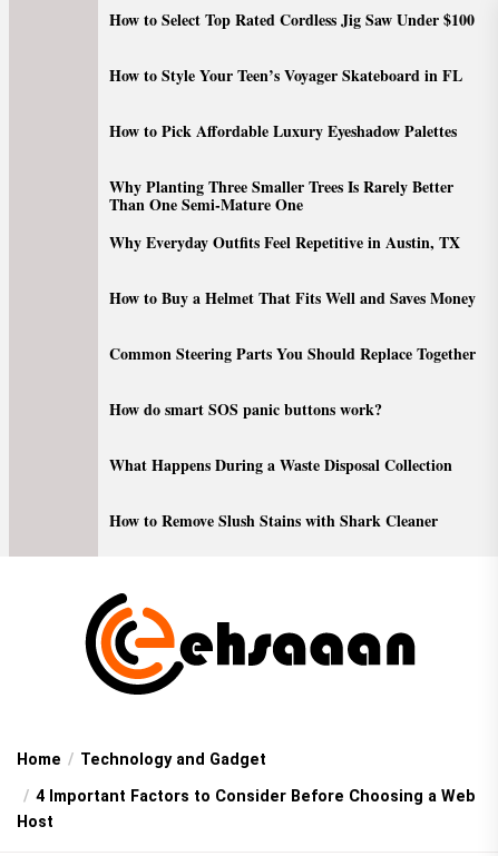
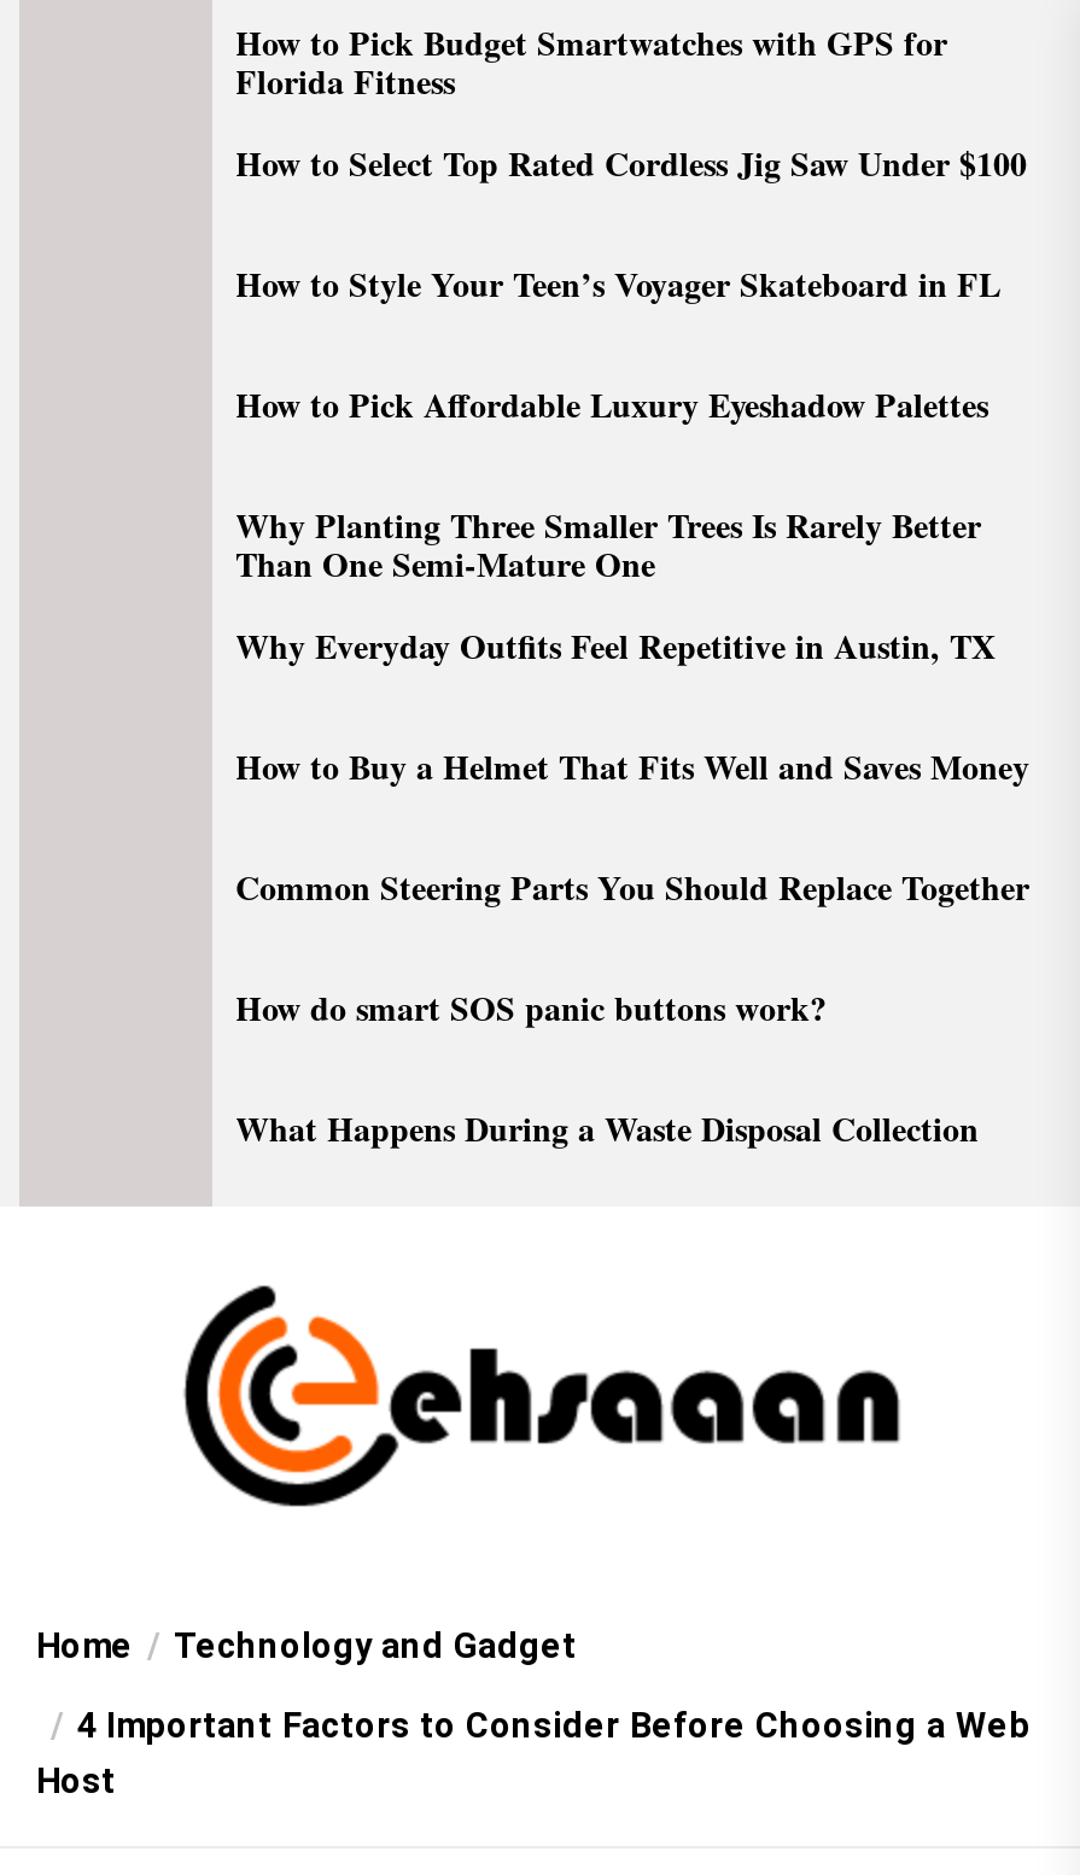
moved down: How to Select Top Rated Cordless Jig Saw Under $100 | How to Style Your Teen’s Voyager Skateboard in FL | How to Pick Affordable Luxury Eyeshadow Palettes | ... | How do smart SOS panic buttons work? | What Happens During a Waste Disposal Collection

+ How to Pick Budget Smartwatches with GPS for
+ Florida Fitness

- How to Remove Slush Stains with Shark Cleaner
